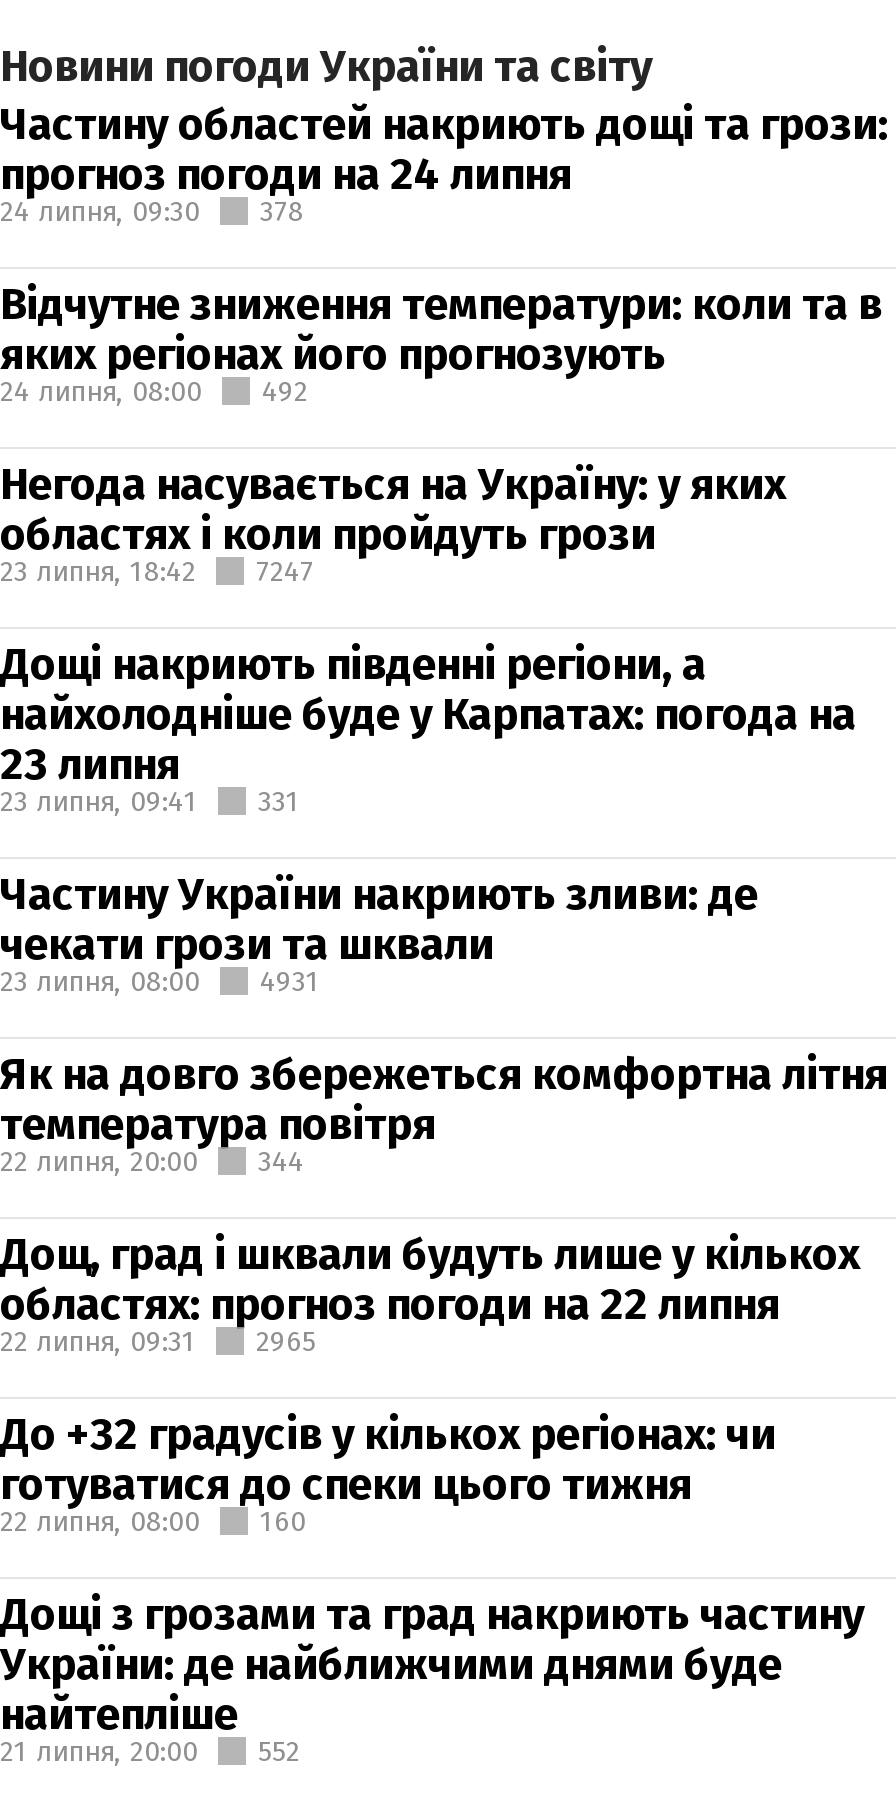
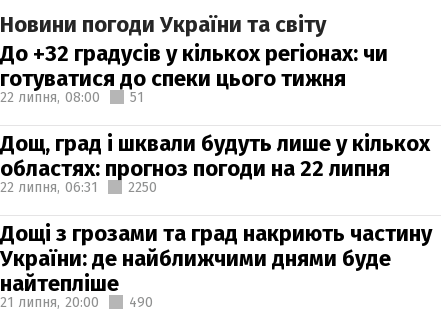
- Частину областей накриють дощі та грози:
- прогноз погоди на 24 липня
- 24 липня, 09:30
- 378
- Відчутне зниження температури: коли та в
- яких регіонах його прогнозують
- 24 липня, 08:00
- 492
- Негода насувається на Україну: у яких
- областях і коли пройдуть грози
- 23 липня, 18:42
- 7247
- Дощі накриють південні регіони, а
- найхолодніше буде у Карпатах: погода на
- 23 липня
- 23 липня, 09:41
- 331
- Частину України накриють зливи: де
- чекати грози та шквали
- 23 липня, 08:00
- 4931
- Як на довго збережеться комфортна літня
- температура повітря
- 22 липня, 20:00
- 344
- 22 липня, 09:31
- 2965

moved down: Дощ, град і шквали будуть лише у кількох | областях: прогноз погоди на 22 липня

moved up: До +32 градусів у кількох регіонах: чи | готуватися до спеки цього тижня | 22 липня, 08:00

- 160
+ 51
+ 22 липня, 06:31
+ 2250

- 21 липня, 20:00 552
+ 21 липня, 20:00 490
